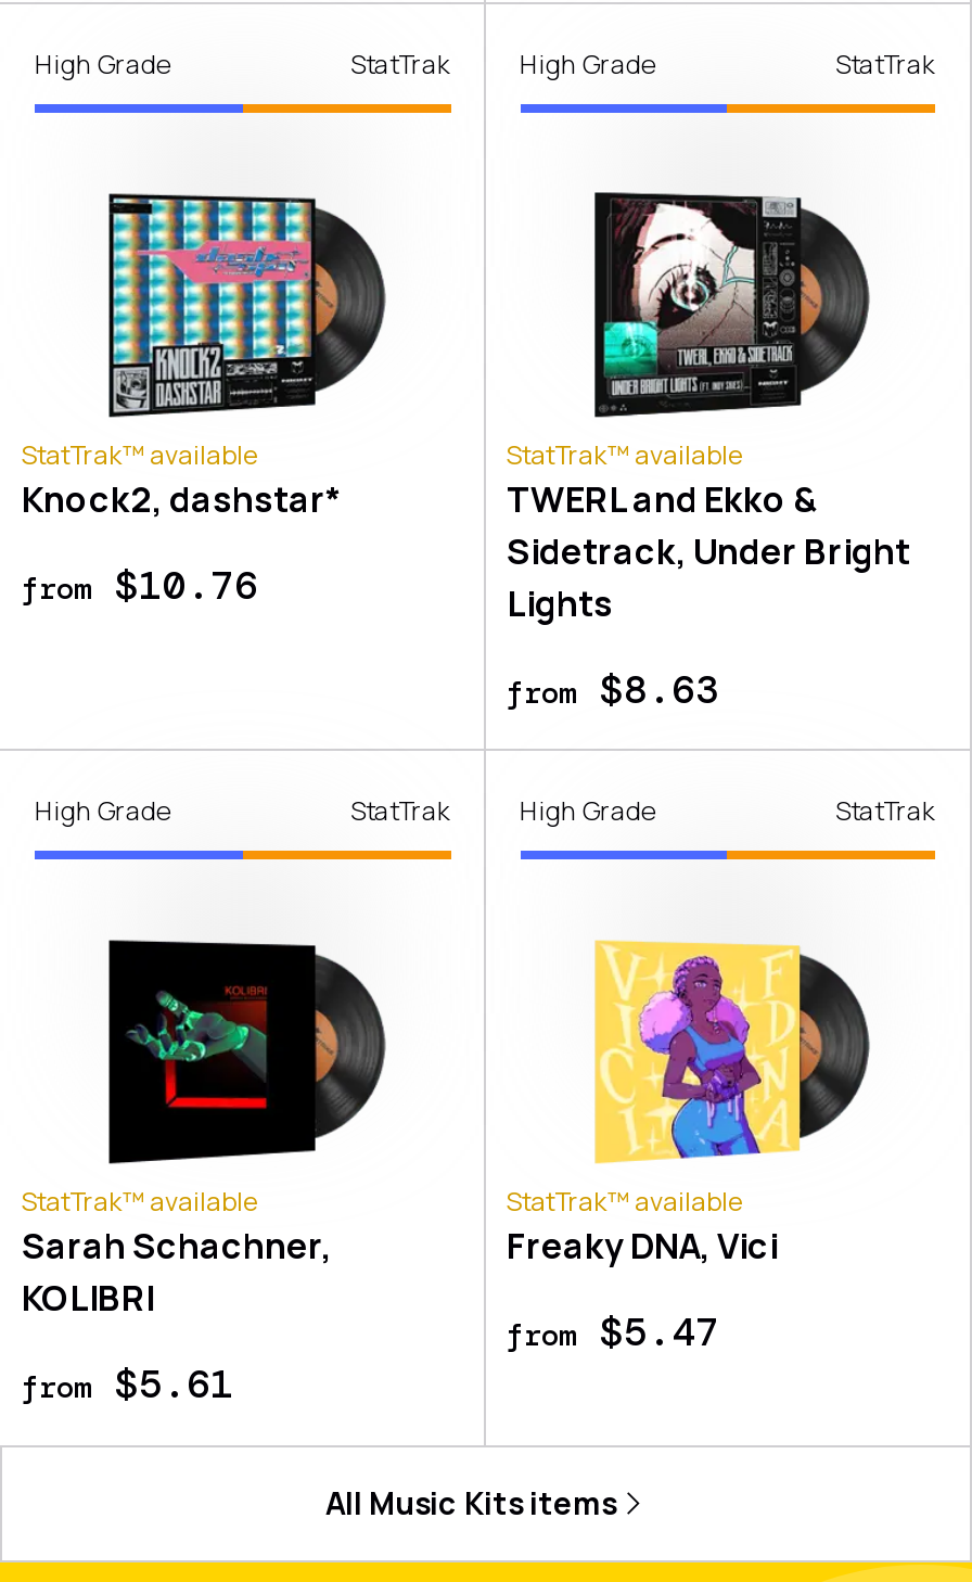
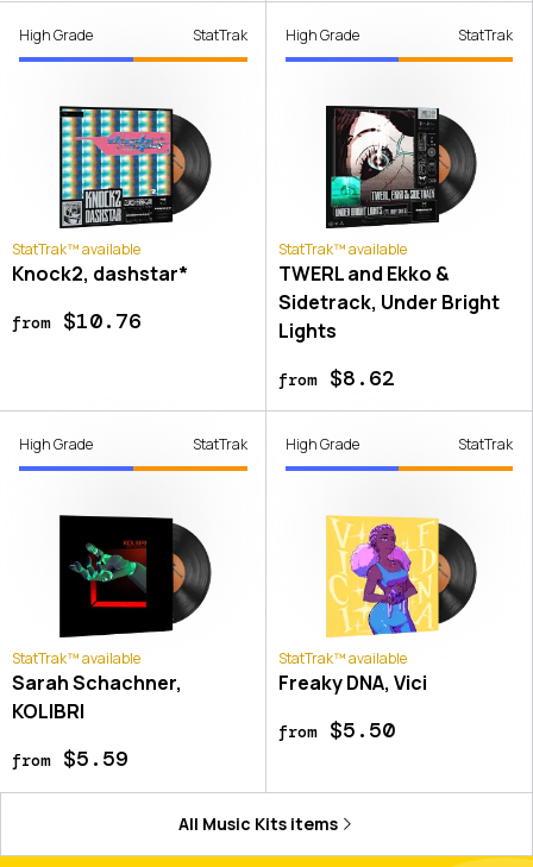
- from $8.63
+ from $8.62

- from $5.47
+ from $5.50

- from $5.61
+ from $5.59
